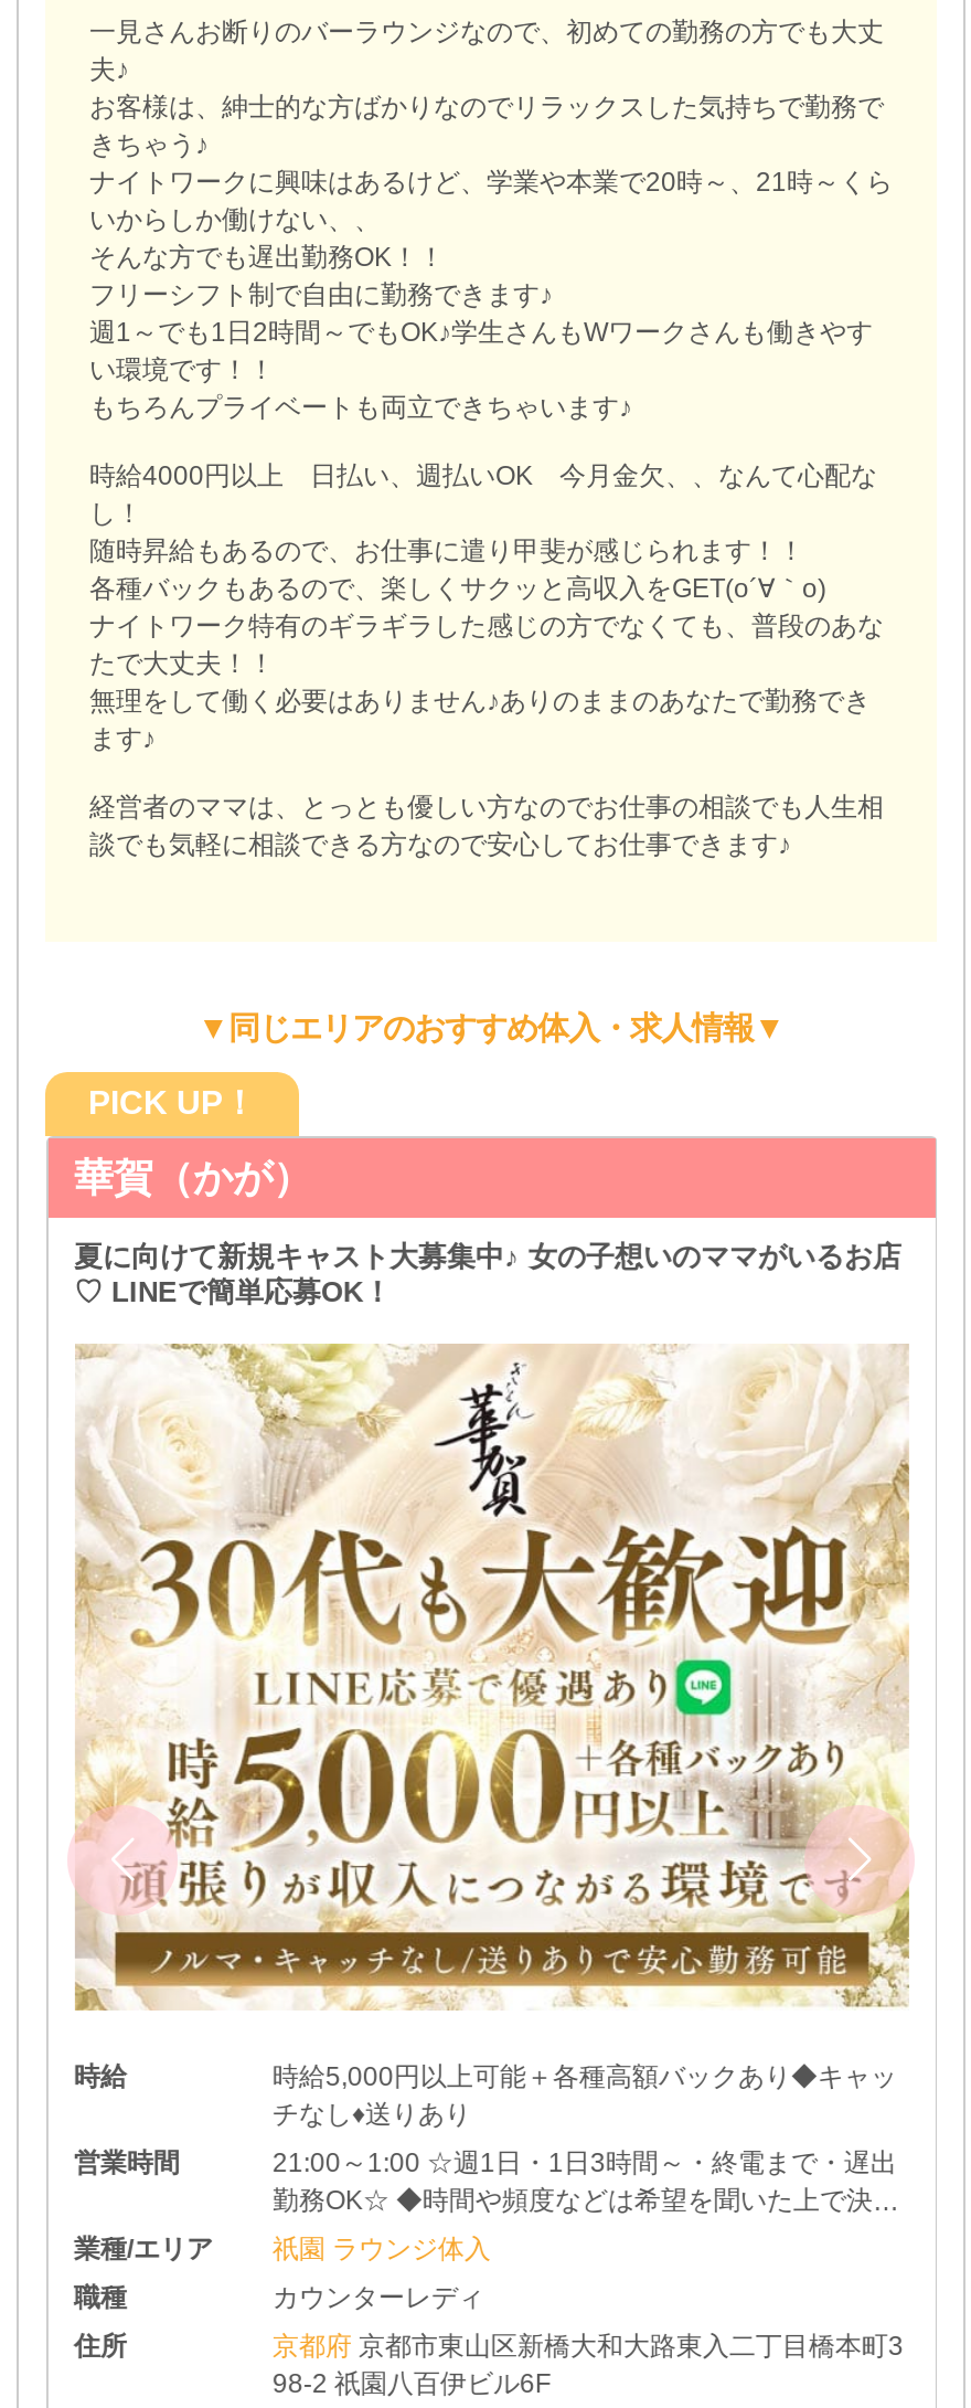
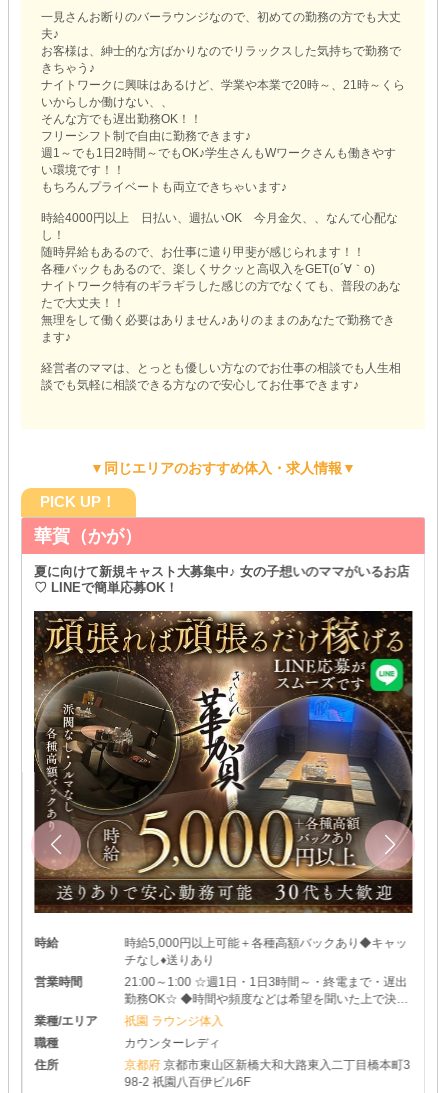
- [image]
+ [image]
